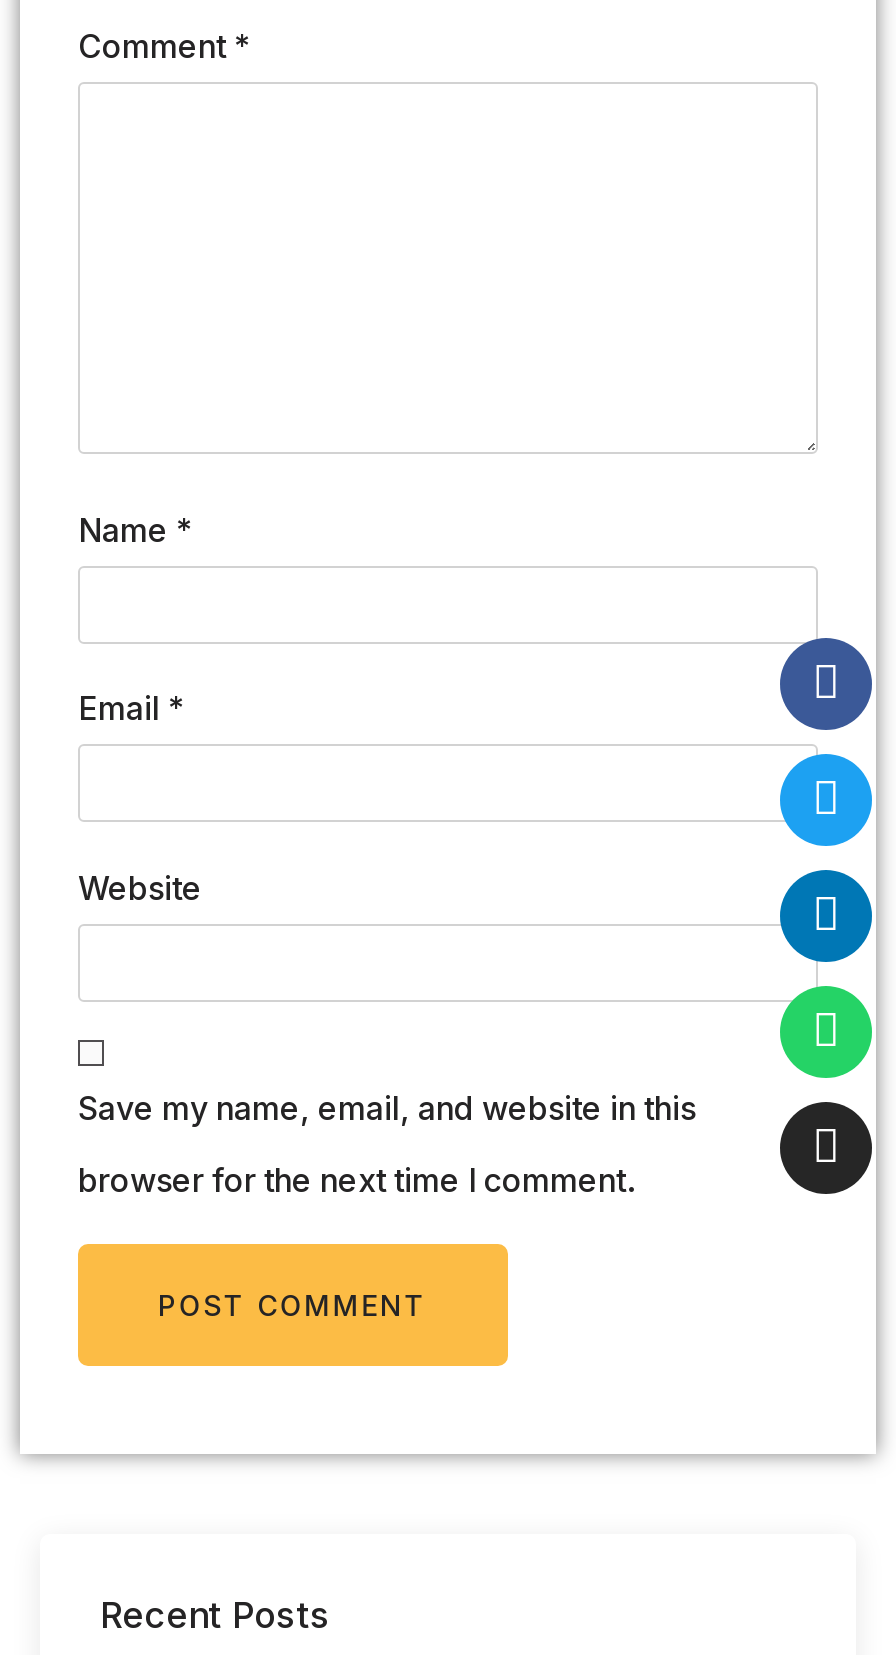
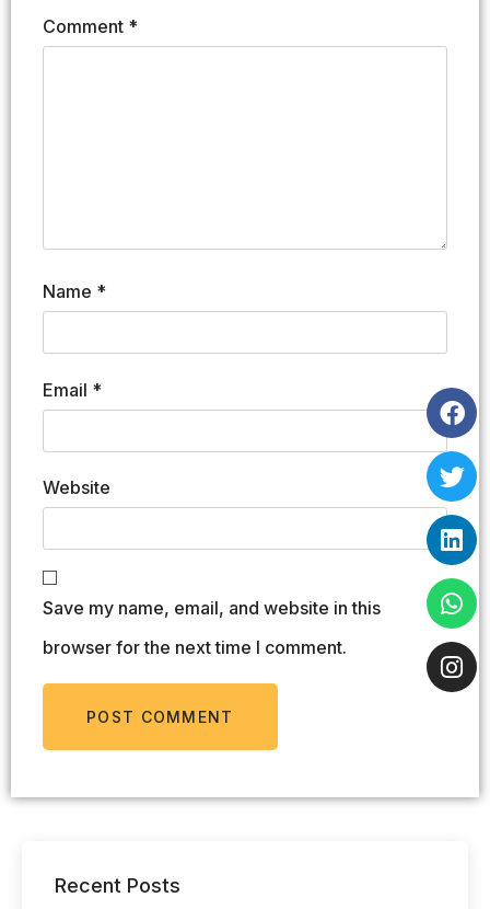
- [image]
+ [image]
